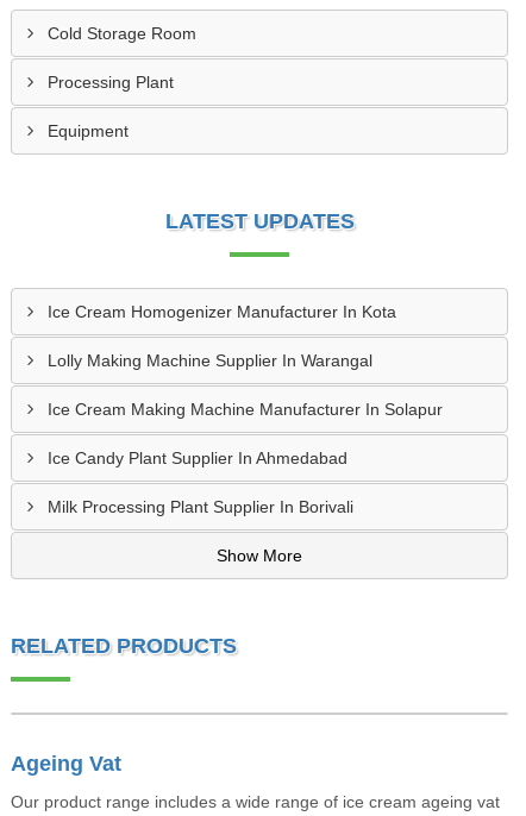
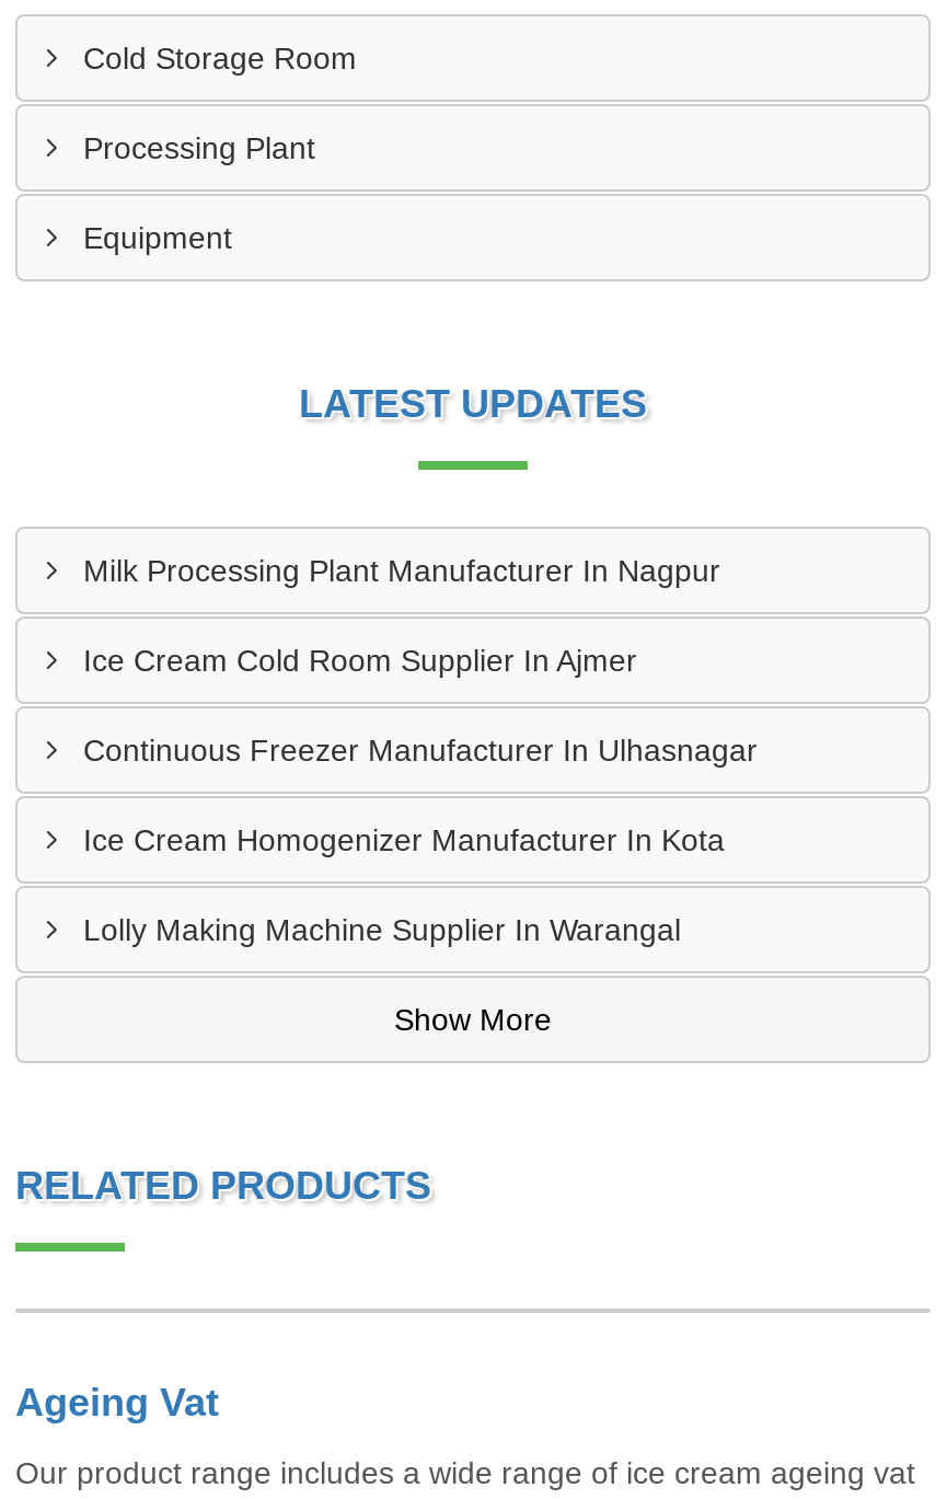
+ Milk Processing Plant Manufacturer In Nagpur
+ Ice Cream Cold Room Supplier In Ajmer
+ Continuous Freezer Manufacturer In Ulhasnagar

moved down: Ice Cream Homogenizer Manufacturer In Kota | Lolly Making Machine Supplier In Warangal

- Ice Cream Making Machine Manufacturer In Solapur
- Ice Candy Plant Supplier In Ahmedabad
- Milk Processing Plant Supplier In Borivali
